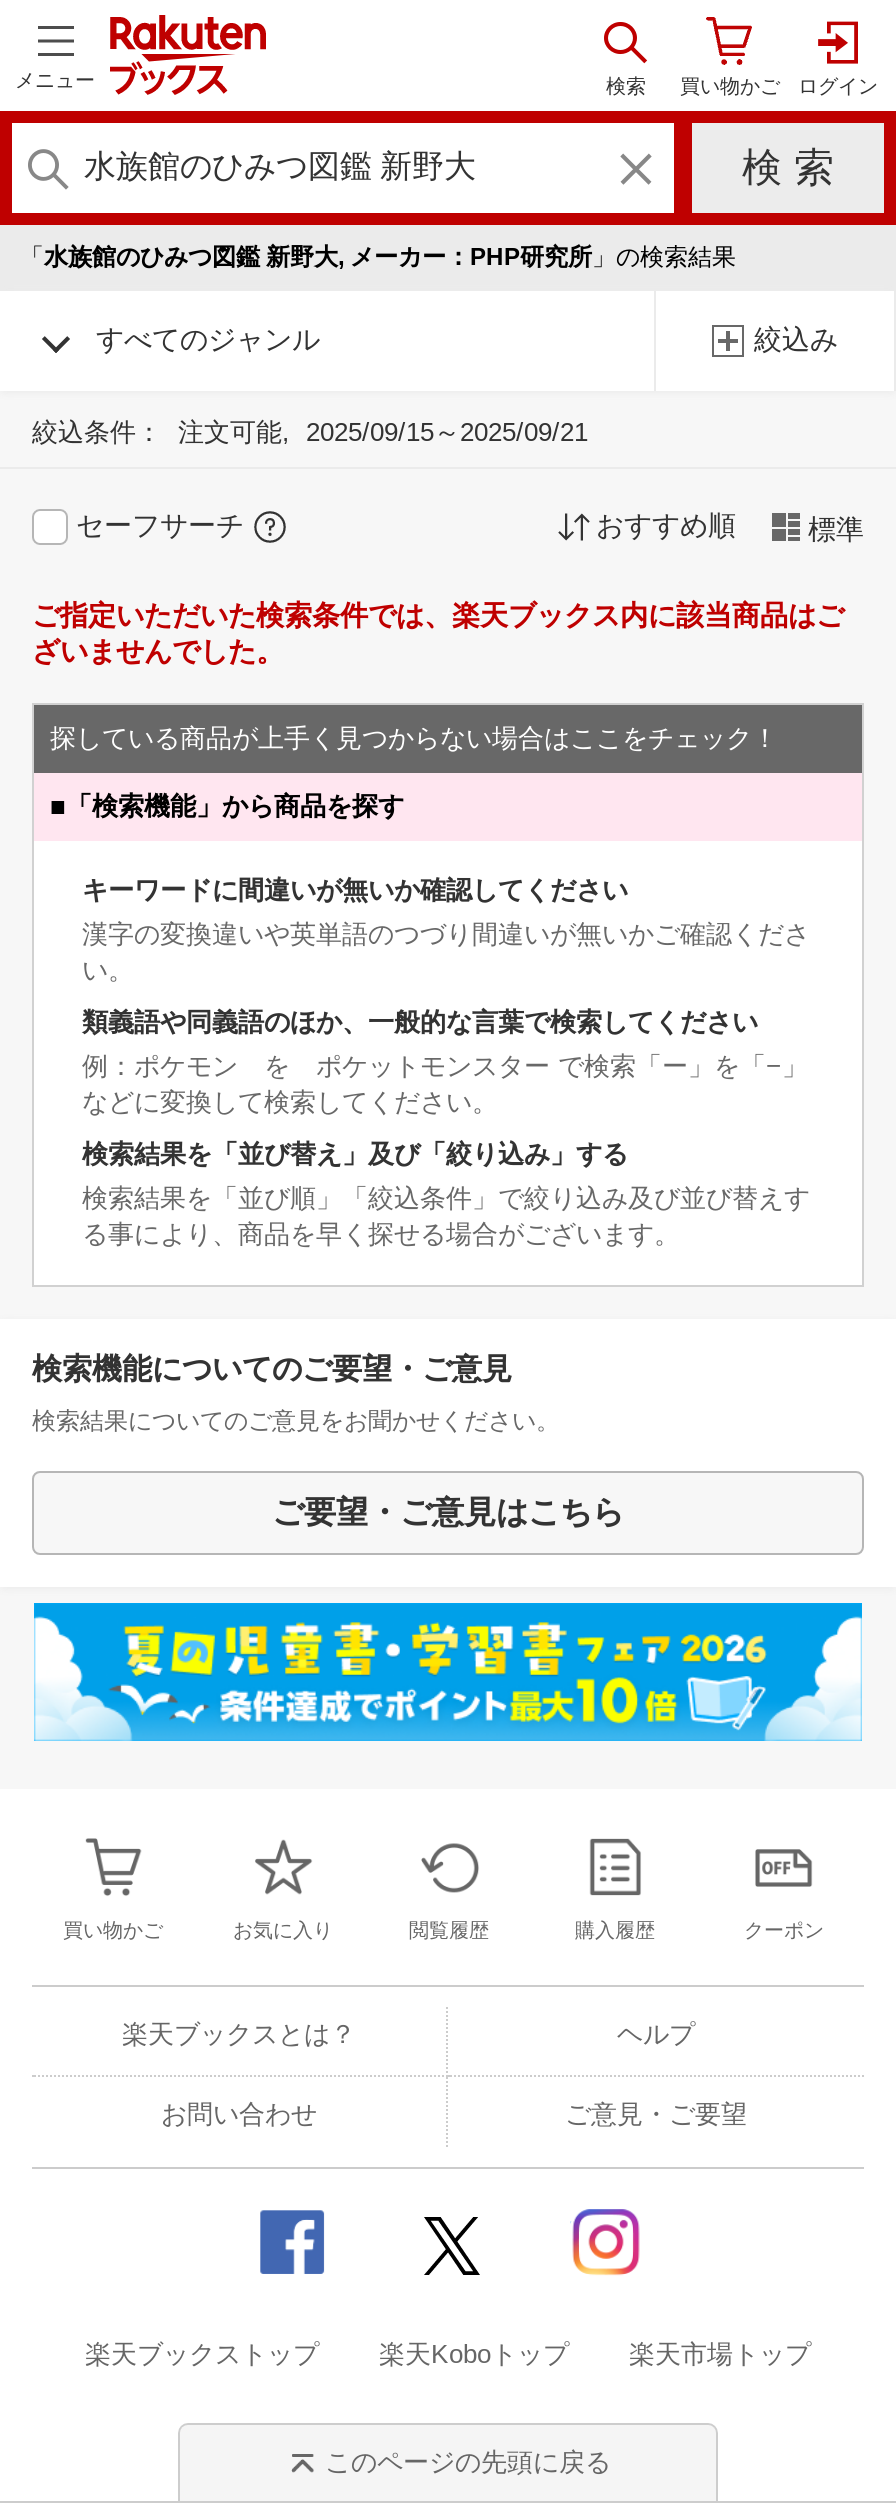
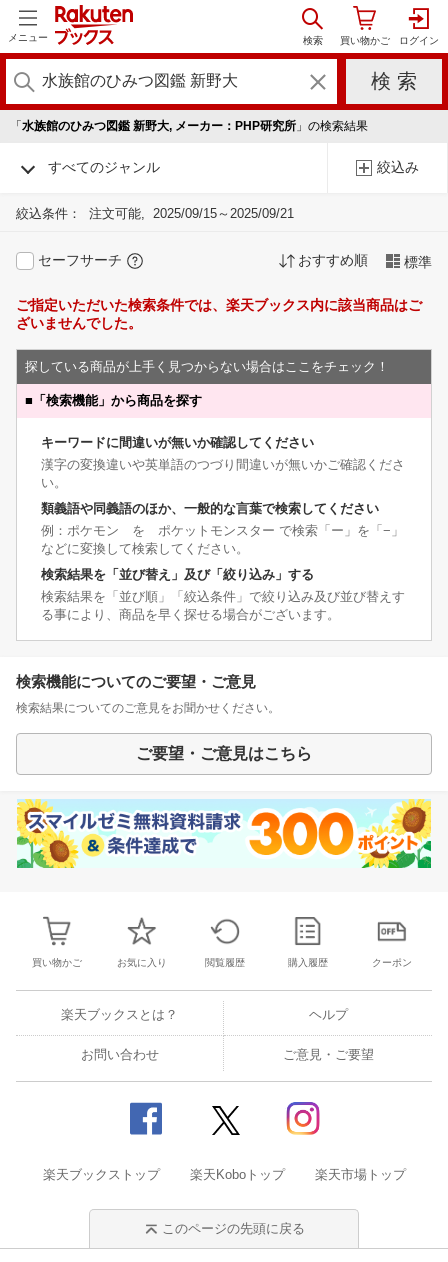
- [image]
+ [image]
